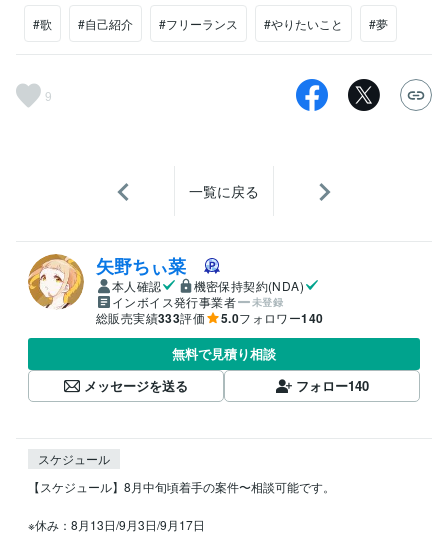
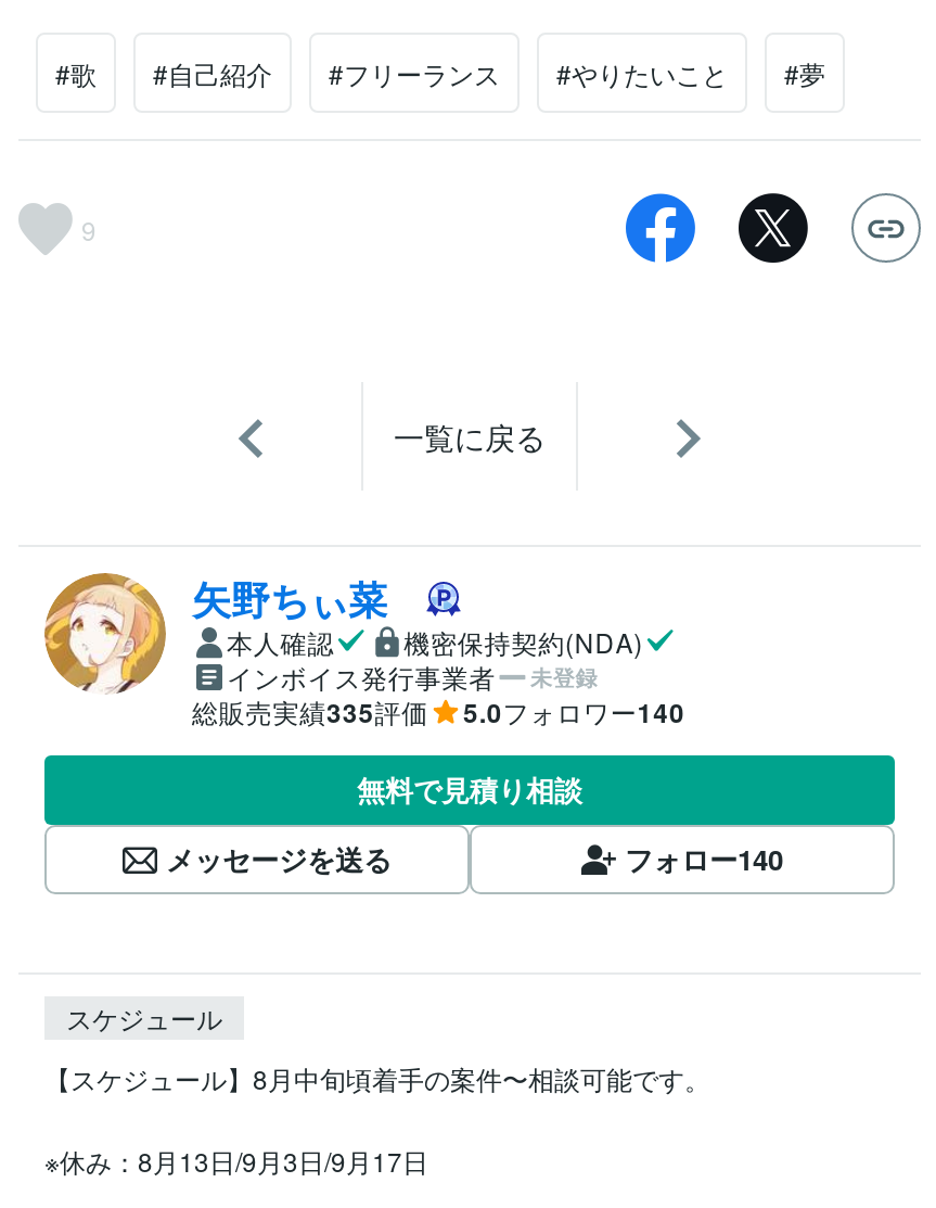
- 総販売実績333評価
+ 総販売実績335評価
